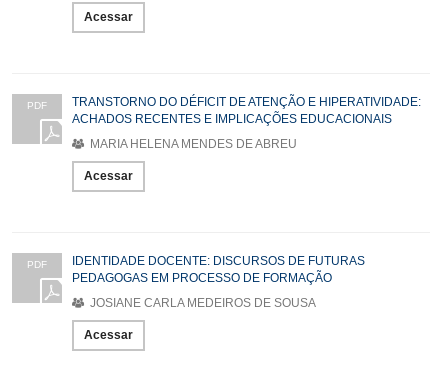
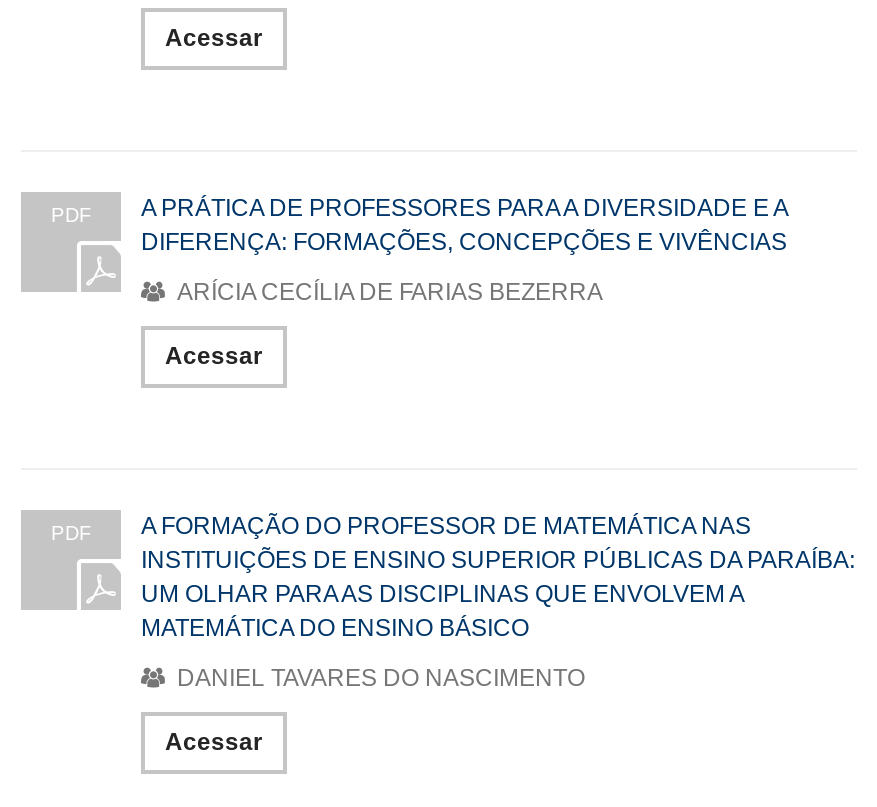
- TRANSTORNO DO DÉFICIT DE ATENÇÃO E HIPERATIVIDADE:
- ACHADOS RECENTES E IMPLICAÇÕES EDUCACIONAIS
+ A PRÁTICA DE PROFESSORES PARA A DIVERSIDADE E A
+ DIFERENÇA: FORMAÇÕES, CONCEPÇÕES E VIVÊNCIAS

- MARIA HELENA MENDES DE ABREU
+ ARÍCIA CECÍLIA DE FARIAS BEZERRA

- IDENTIDADE DOCENTE: DISCURSOS DE FUTURAS
- PEDAGOGAS EM PROCESSO DE FORMAÇÃO
+ A FORMAÇÃO DO PROFESSOR DE MATEMÁTICA NAS
+ INSTITUIÇÕES DE ENSINO SUPERIOR PÚBLICAS DA PARAÍBA:
+ UM OLHAR PARA AS DISCIPLINAS QUE ENVOLVEM A
+ MATEMÁTICA DO ENSINO BÁSICO

- JOSIANE CARLA MEDEIROS DE SOUSA
+ DANIEL TAVARES DO NASCIMENTO
